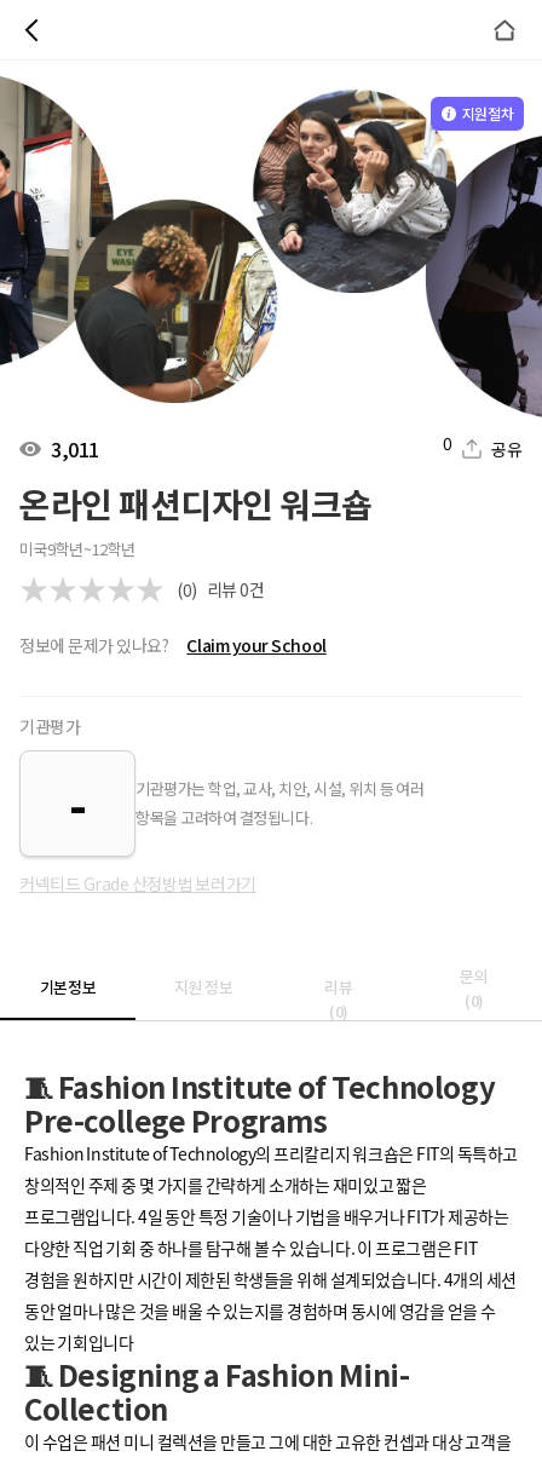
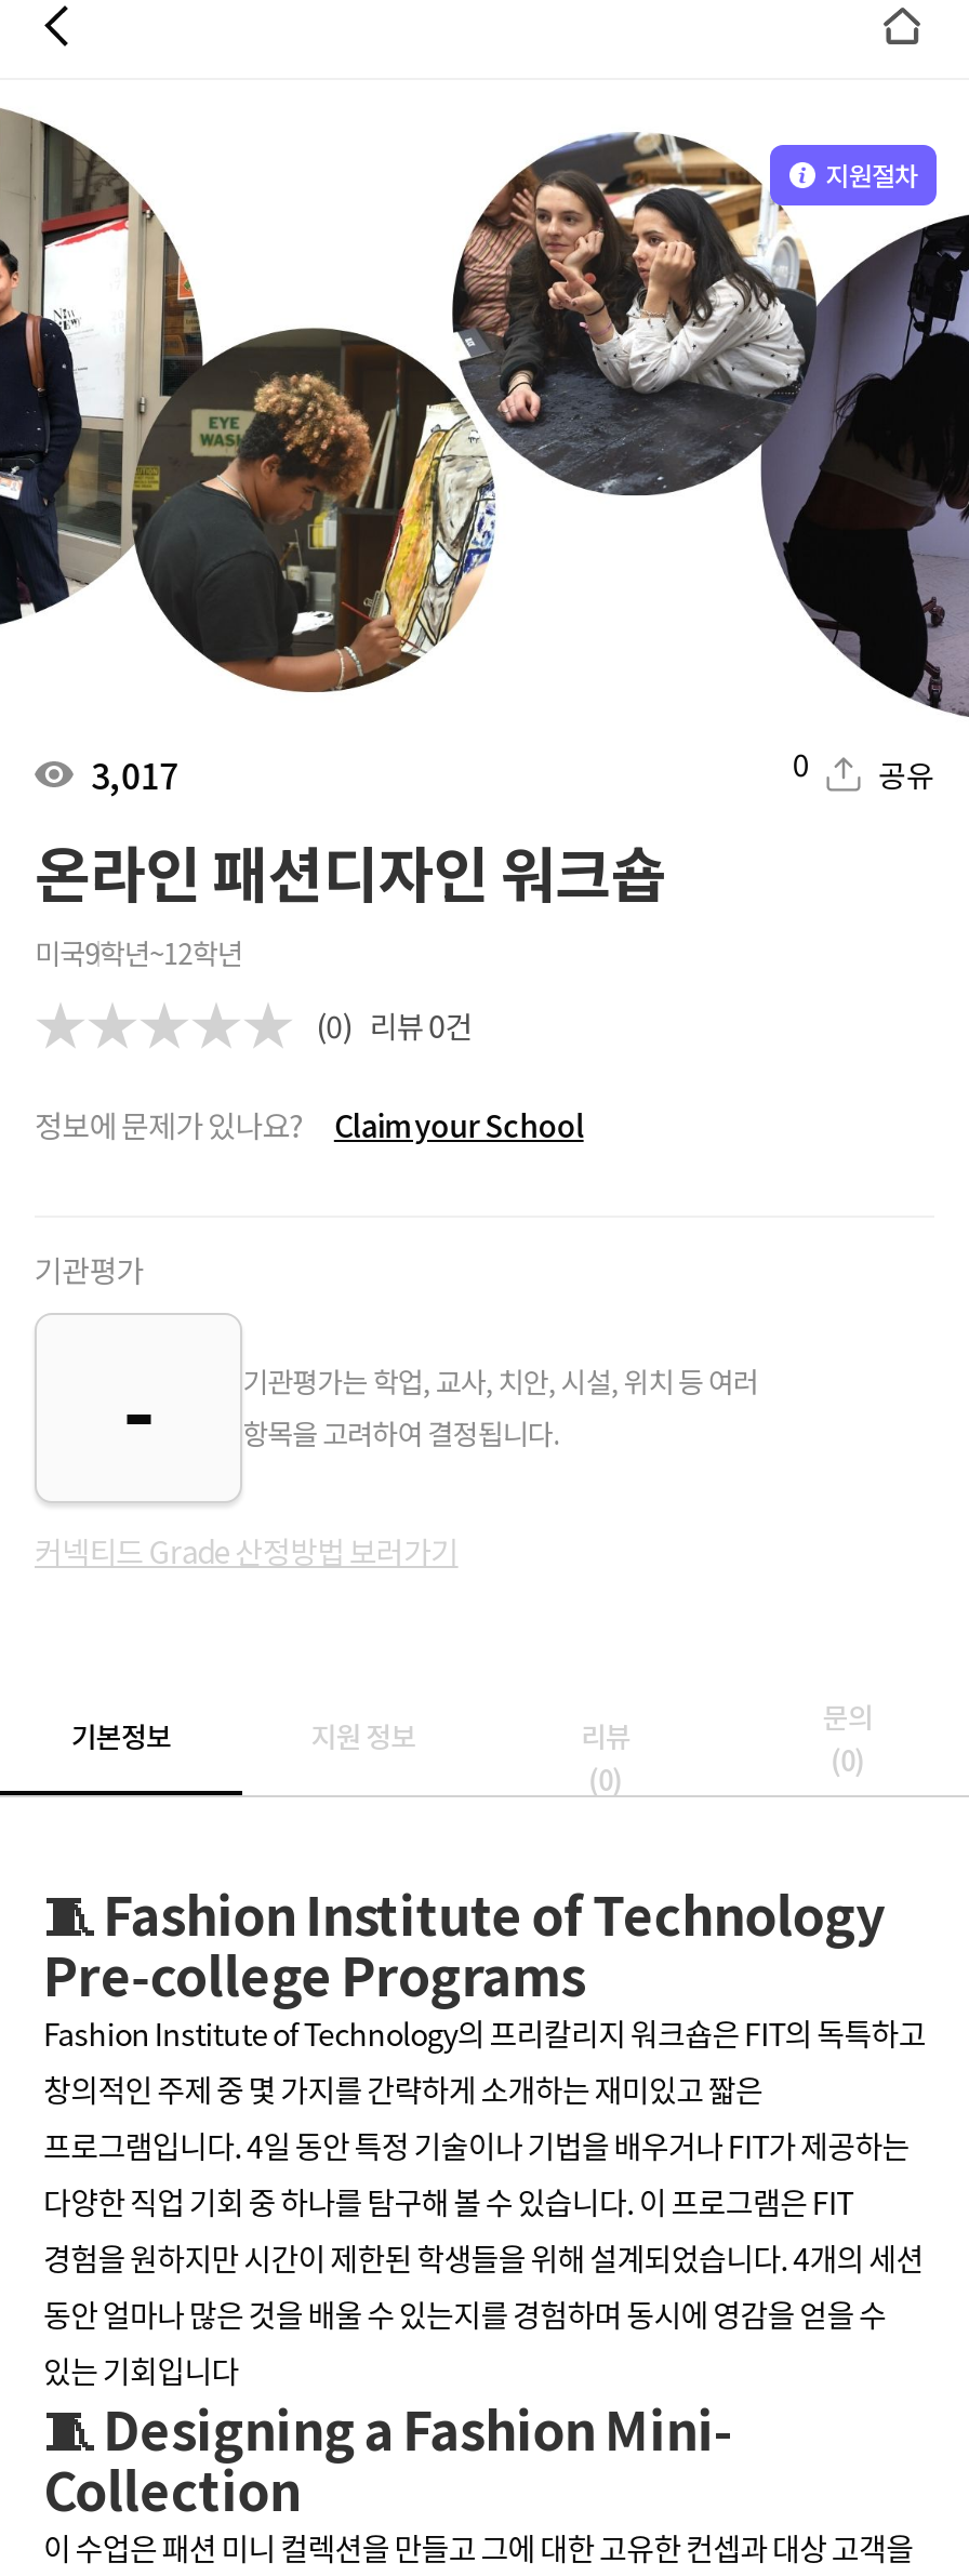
- 3,011
+ 3,017
